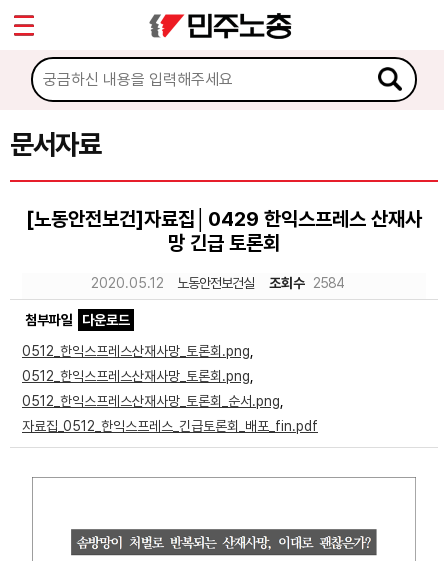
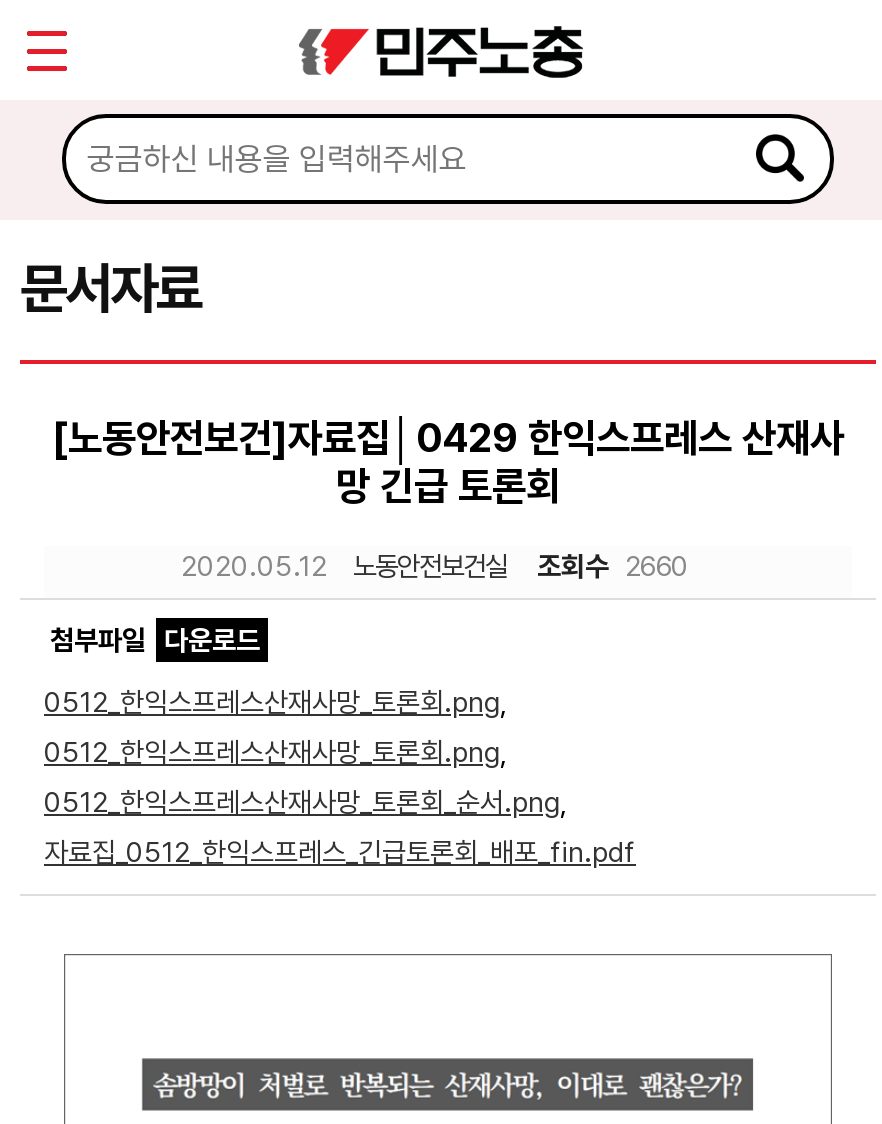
- 2020.05.12 노동안전보건실 조회수 2584
+ 2020.05.12 노동안전보건실 조회수 2660
